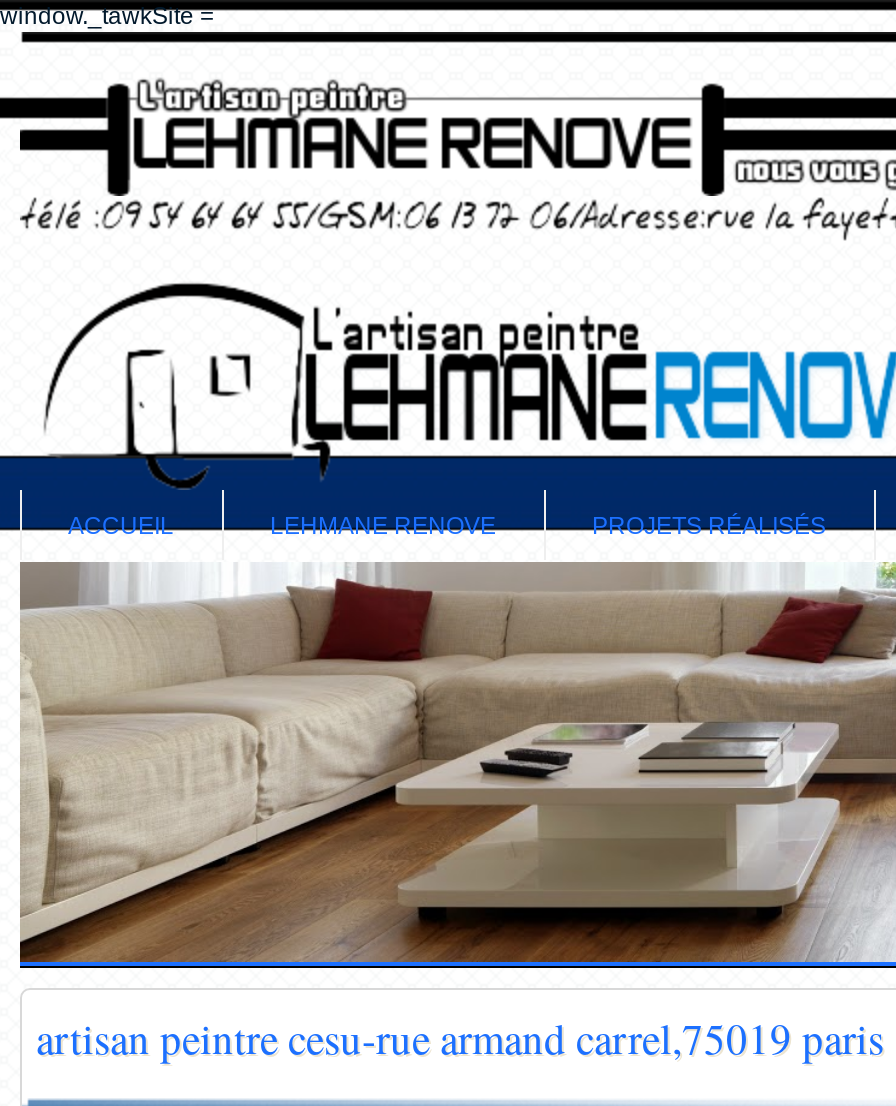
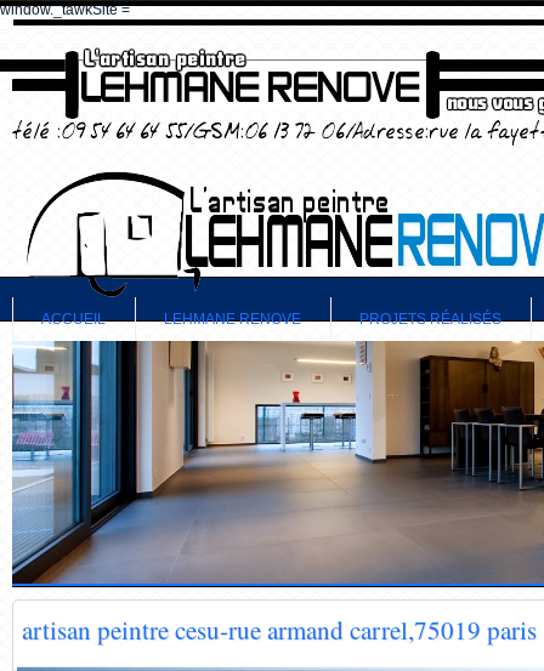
- [image]
+ [image]
